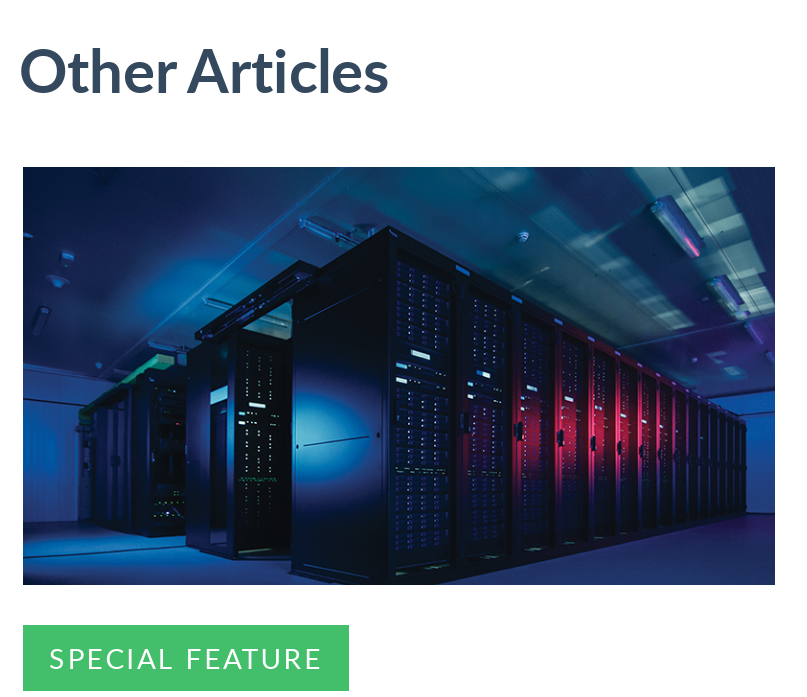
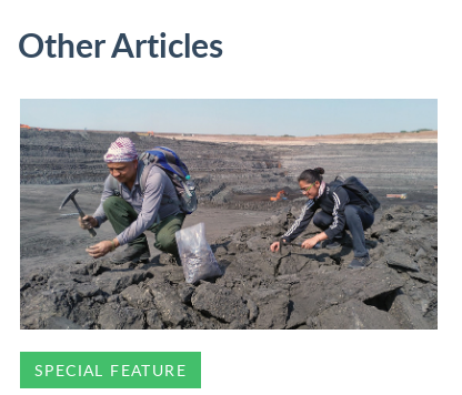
- [image]
+ [image]
